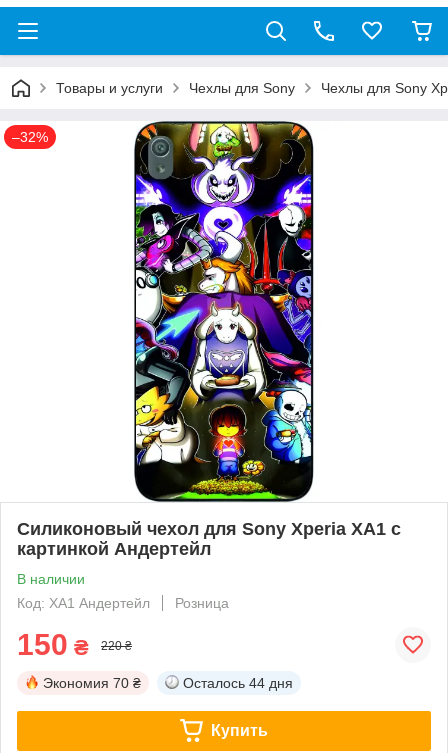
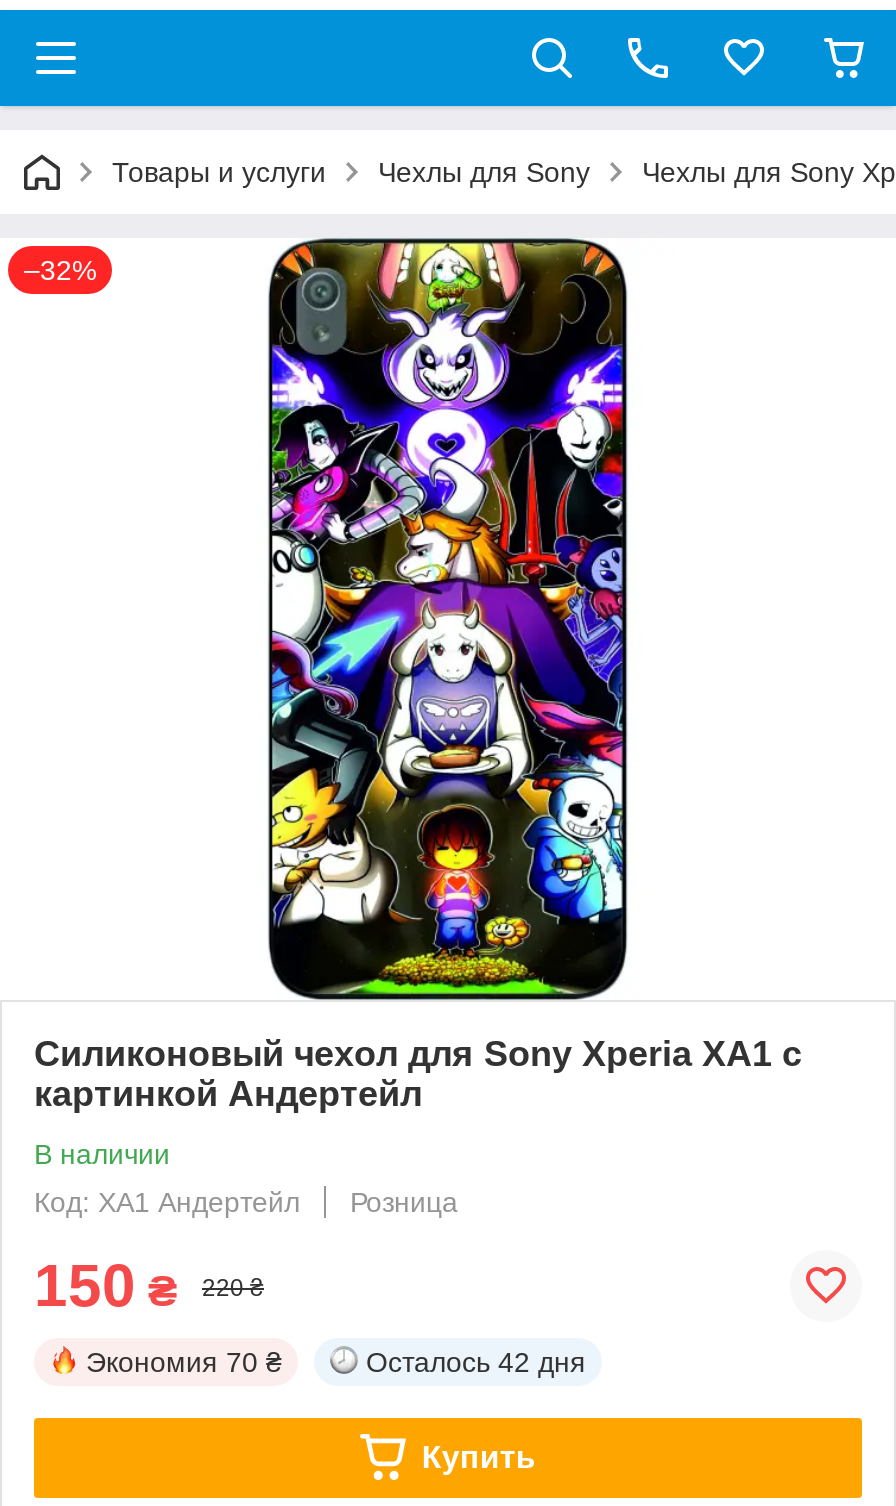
- Осталось 44 дня
+ Осталось 42 дня
